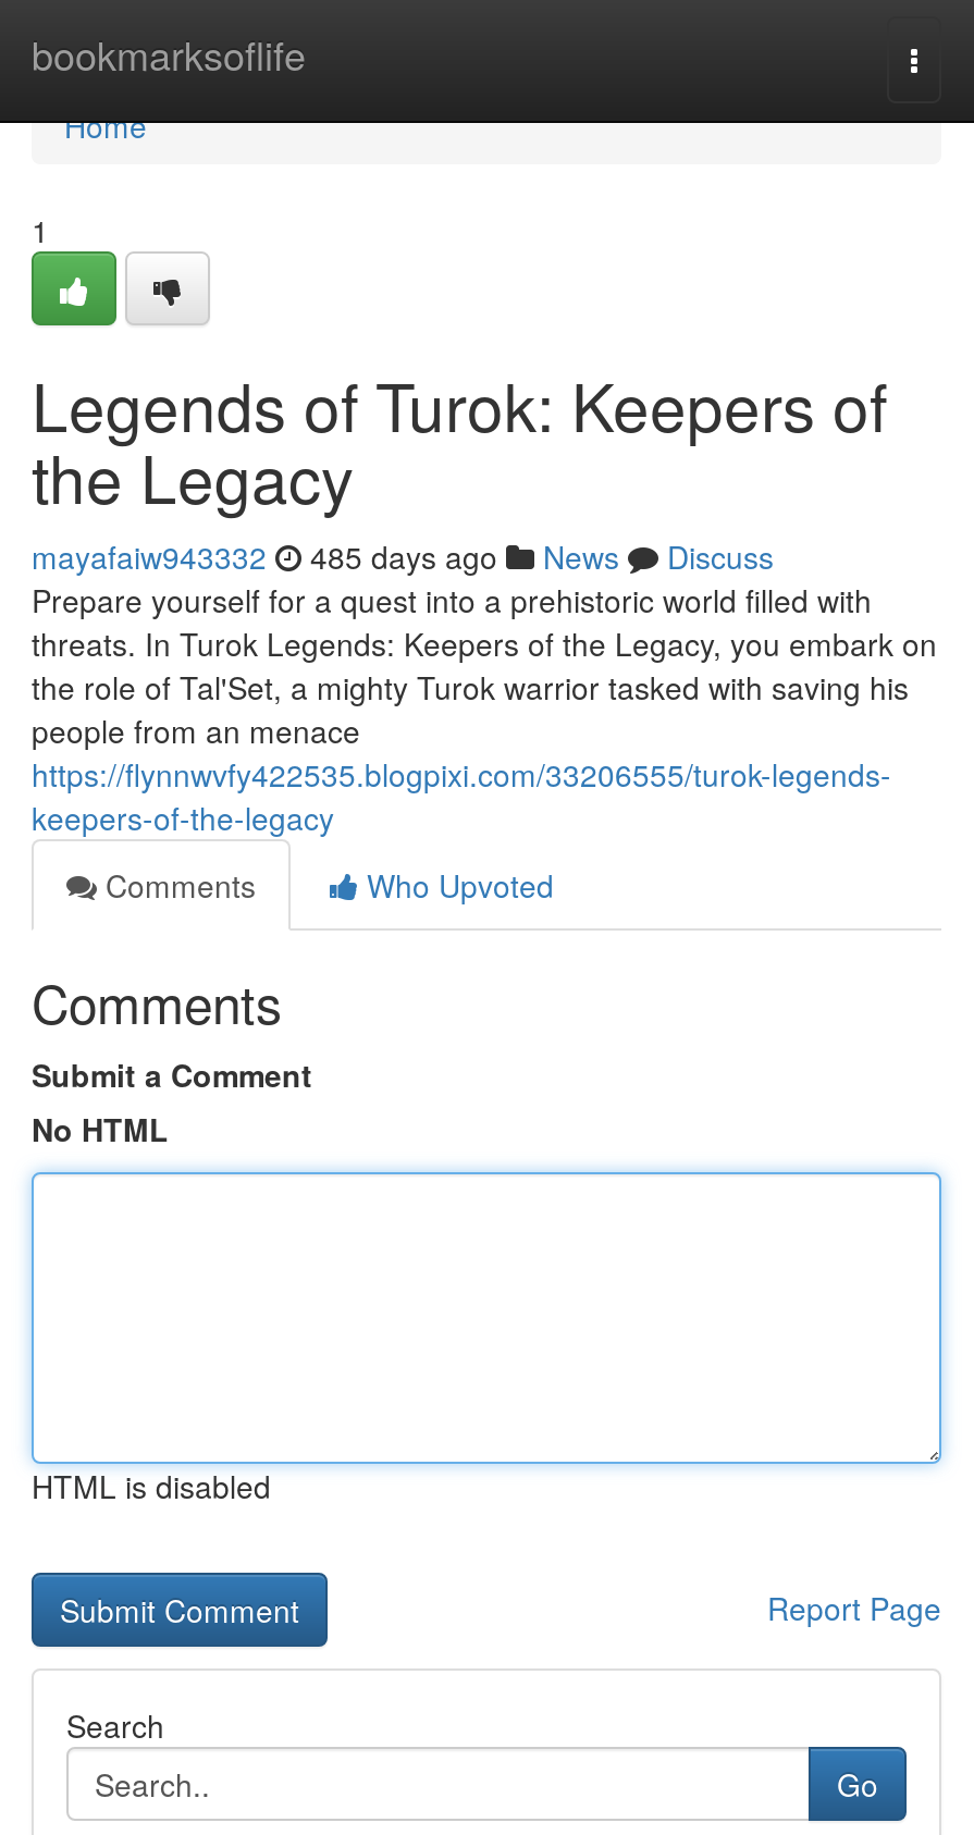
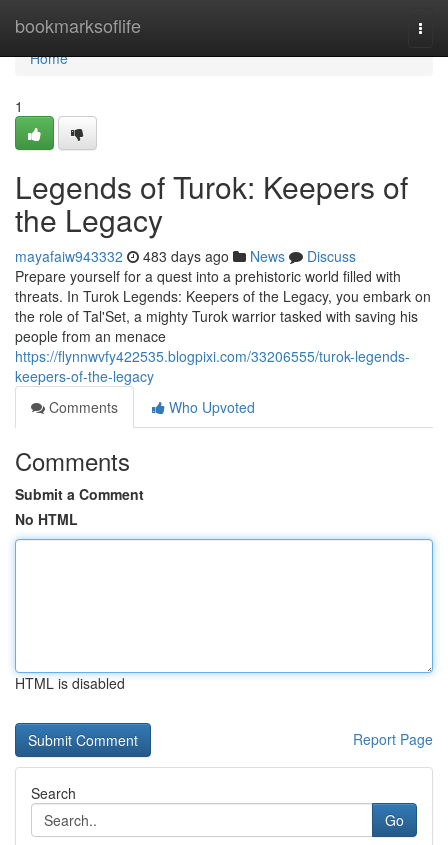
- mayafaiw943332 485 days ago News Discuss
+ mayafaiw943332 483 days ago News Discuss
